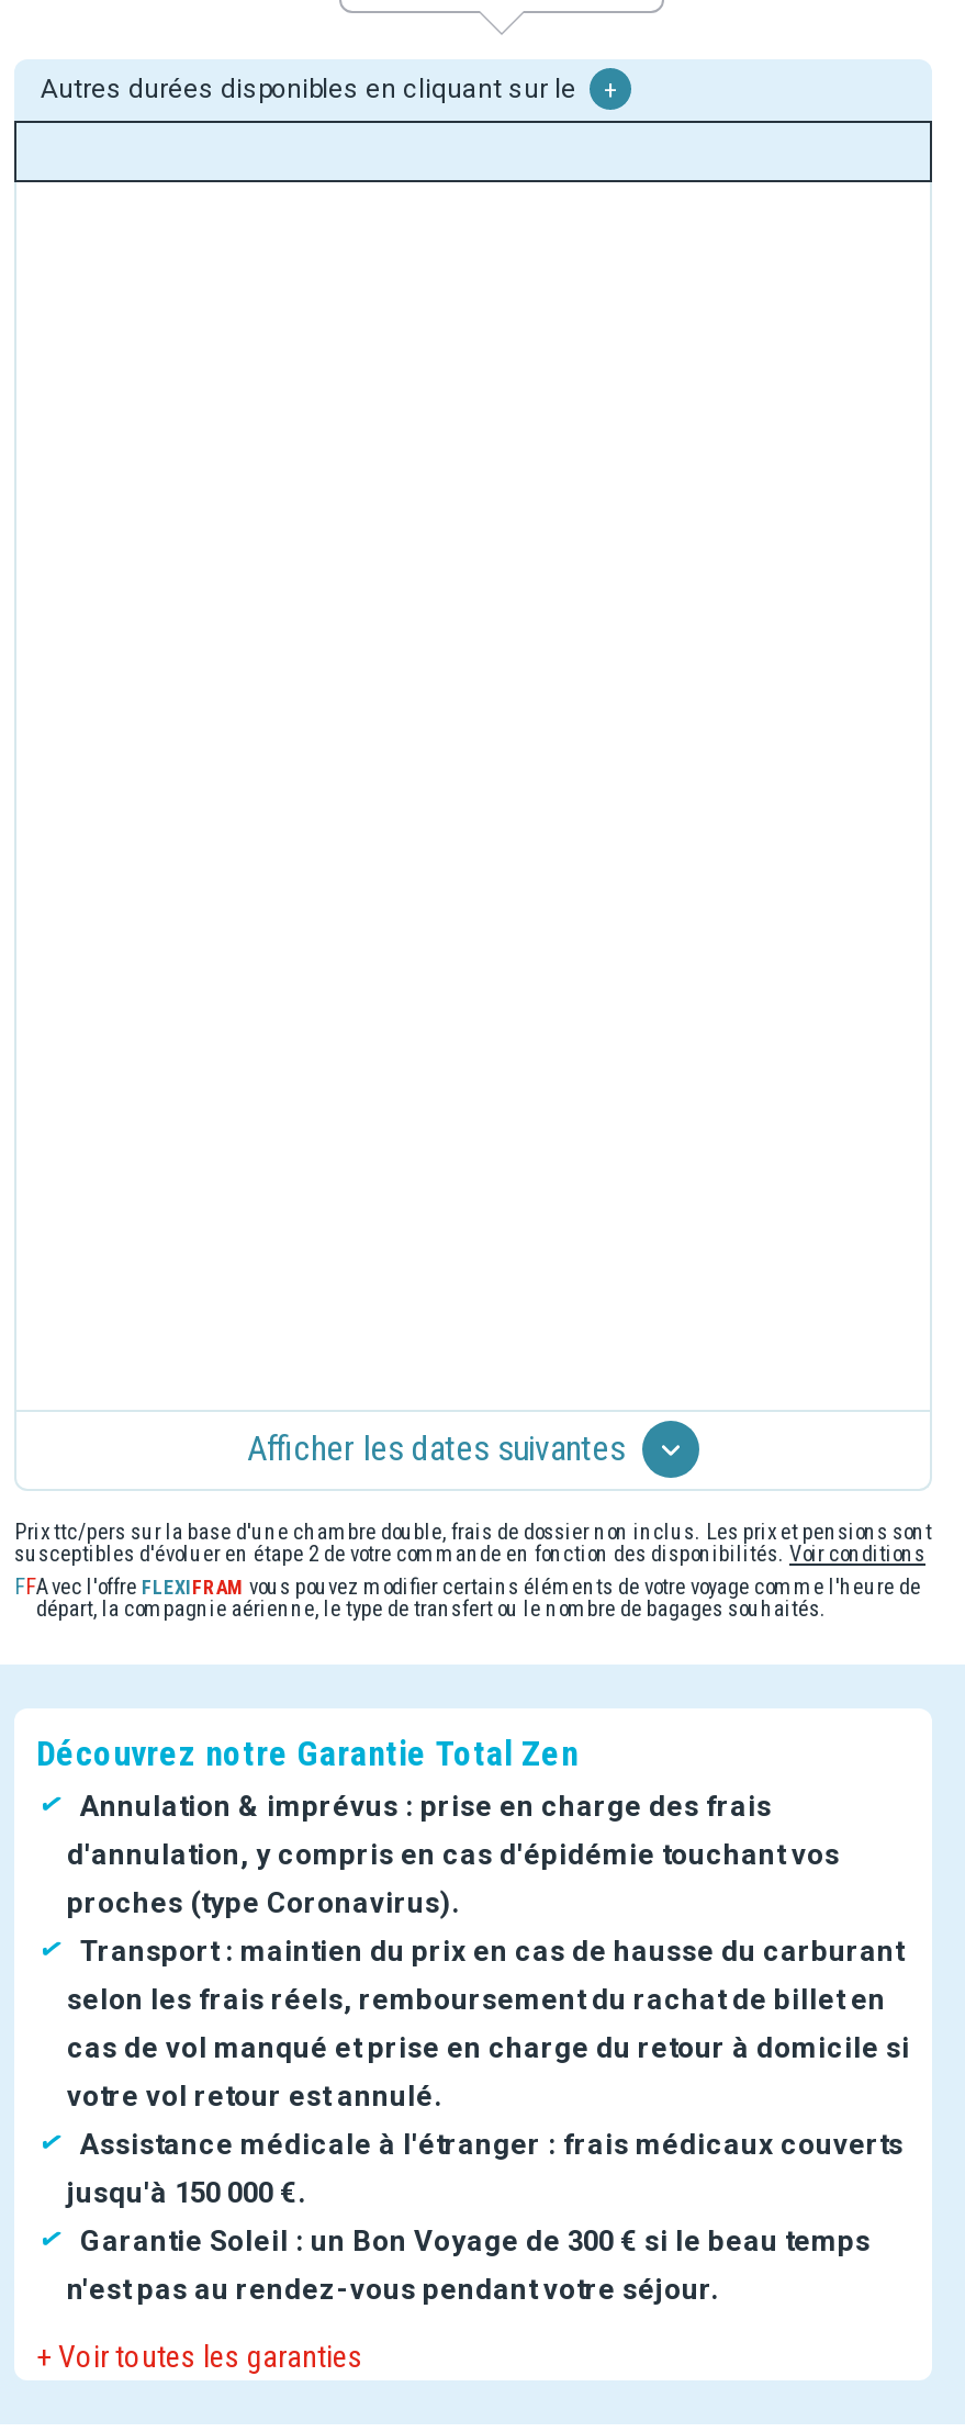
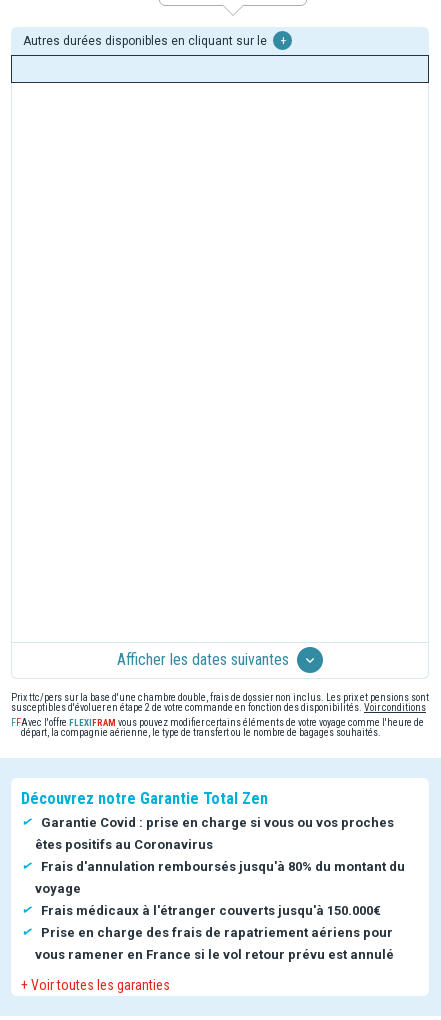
- Annulation & imprévus : prise en charge des frais
- d'annulation, y compris en cas d'épidémie touchant vos
- proches (type Coronavirus).
- Transport : maintien du prix en cas de hausse du carburant
- selon les frais réels, remboursement du rachat de billet en
- cas de vol manqué et prise en charge du retour à domicile si
- votre vol retour est annulé.
- Assistance médicale à l'étranger : frais médicaux couverts
- jusqu'à 150 000 €.
- Garantie Soleil : un Bon Voyage de 300 € si le beau temps
- n'est pas au rendez-vous pendant votre séjour.
+ Garantie Covid : prise en charge si vous ou vos proches
+ êtes positifs au Coronavirus
+ Frais d'annulation remboursés jusqu'à 80% du montant du
+ voyage
+ Frais médicaux à l'étranger couverts jusqu'à 150.000€
+ Prise en charge des frais de rapatriement aériens pour
+ vous ramener en France si le vol retour prévu est annulé
